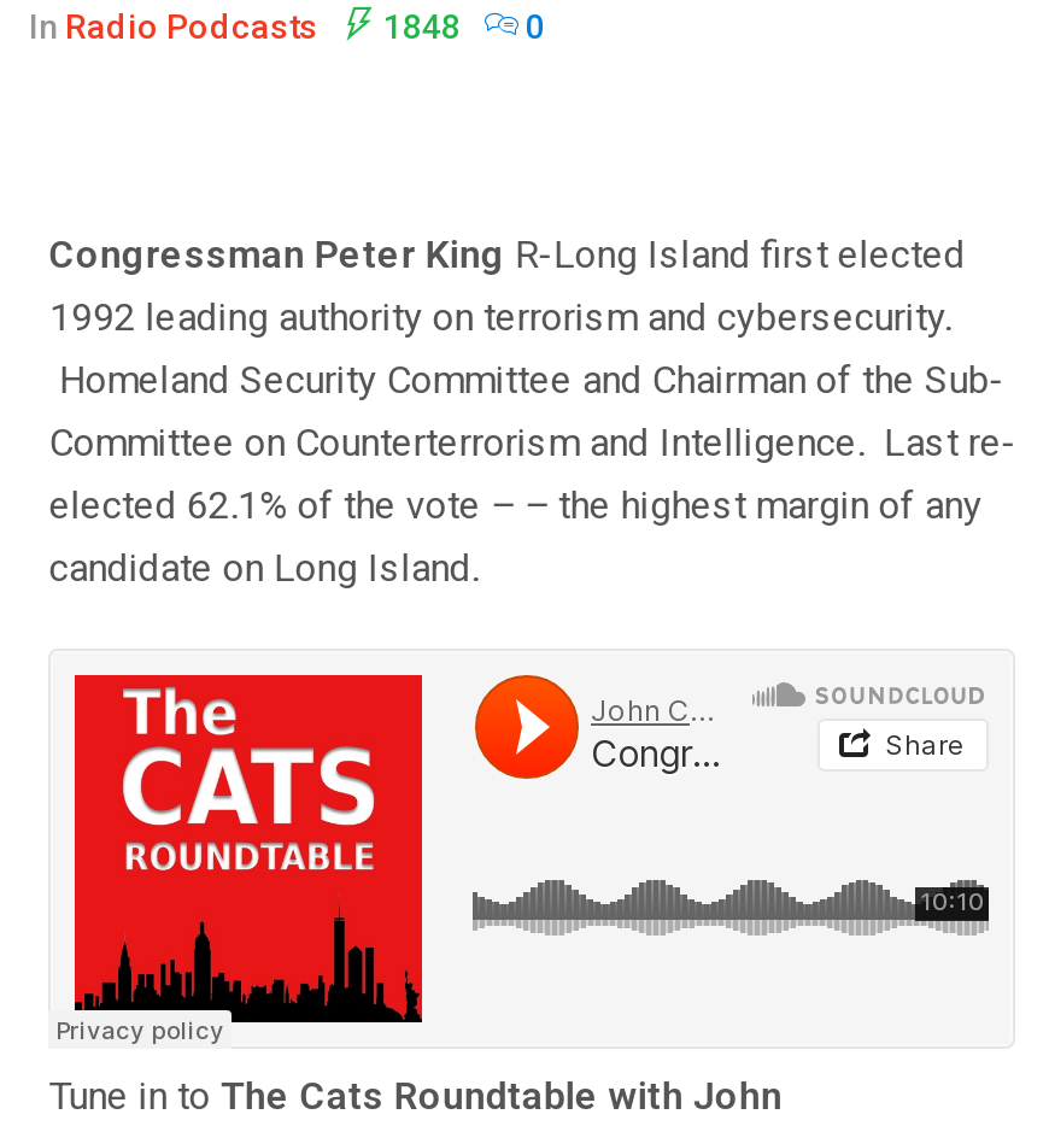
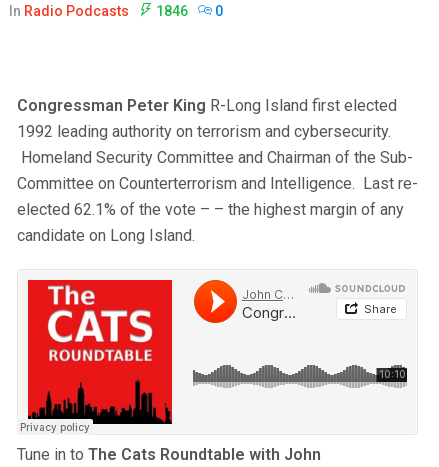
- In Radio Podcasts 1848 0
+ In Radio Podcasts 1846 0
